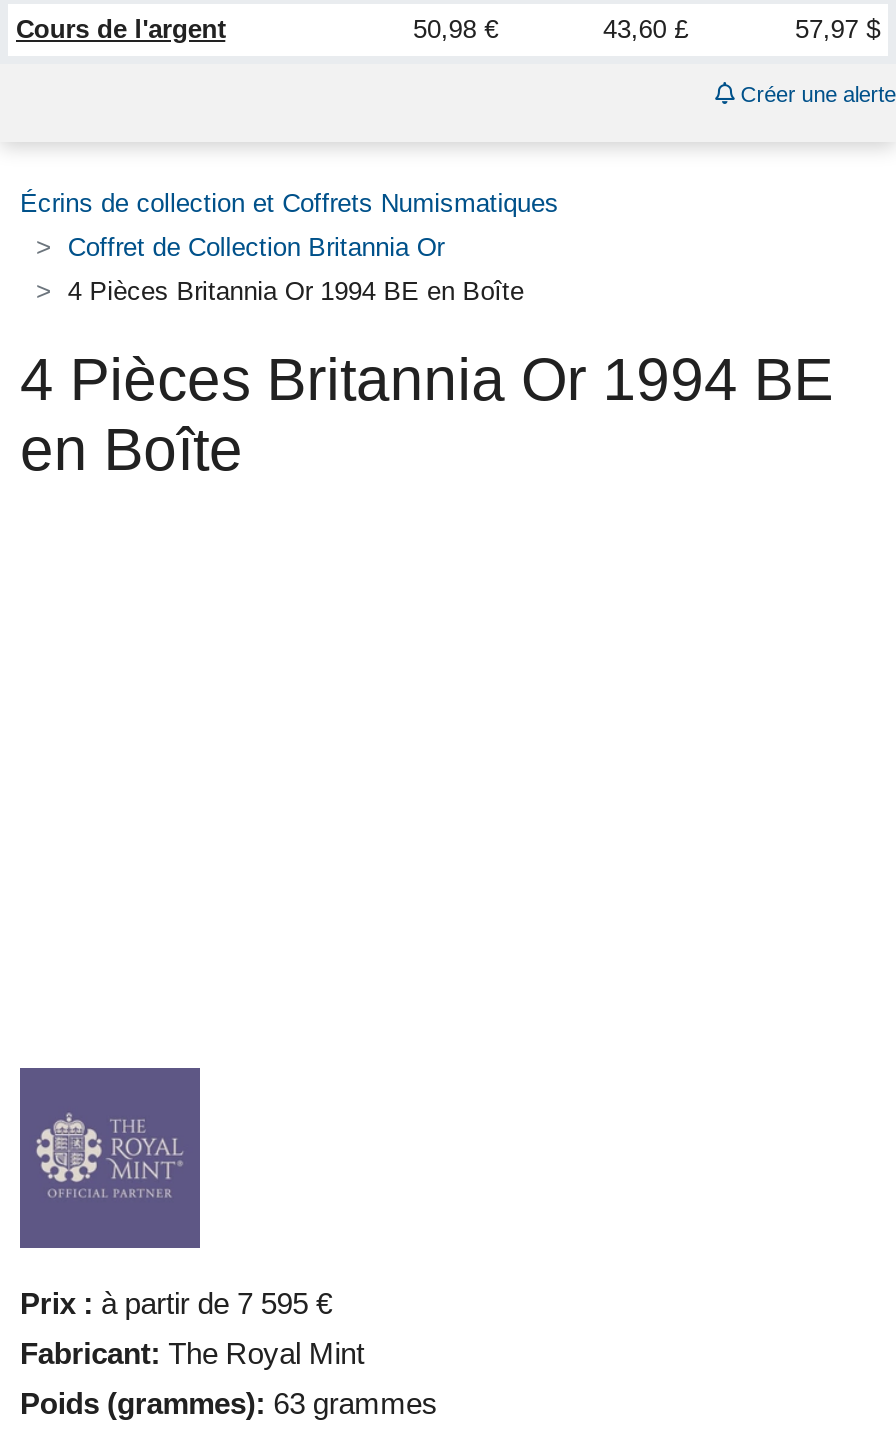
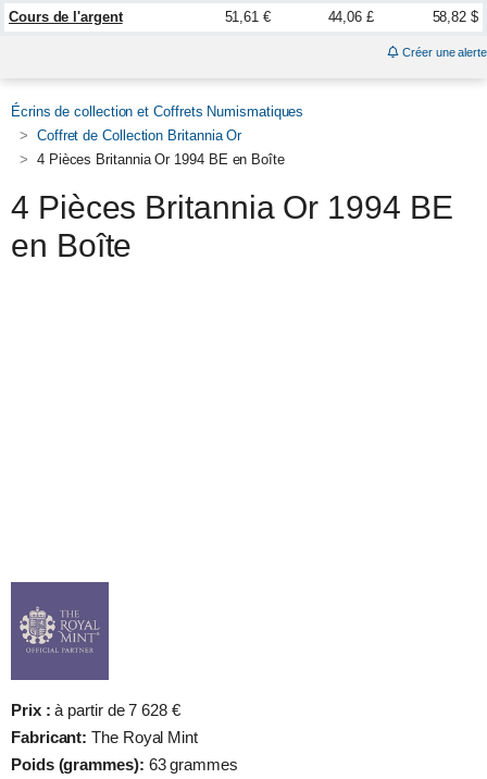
- 50,98 €
+ 51,61 €

- 43,60 £
+ 44,06 £

- 57,97 $
+ 58,82 $

- Prix : à partir de 7 595 €
+ Prix : à partir de 7 628 €
